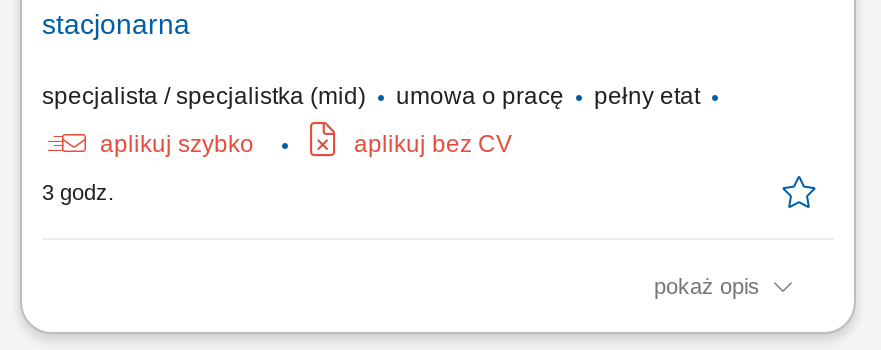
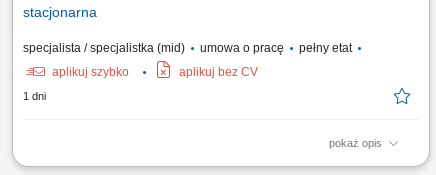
- 3 godz.
+ 1 dni
